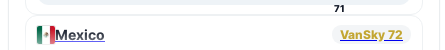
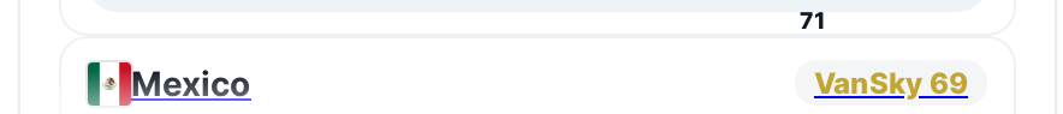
- VanSky 72
+ VanSky 69
